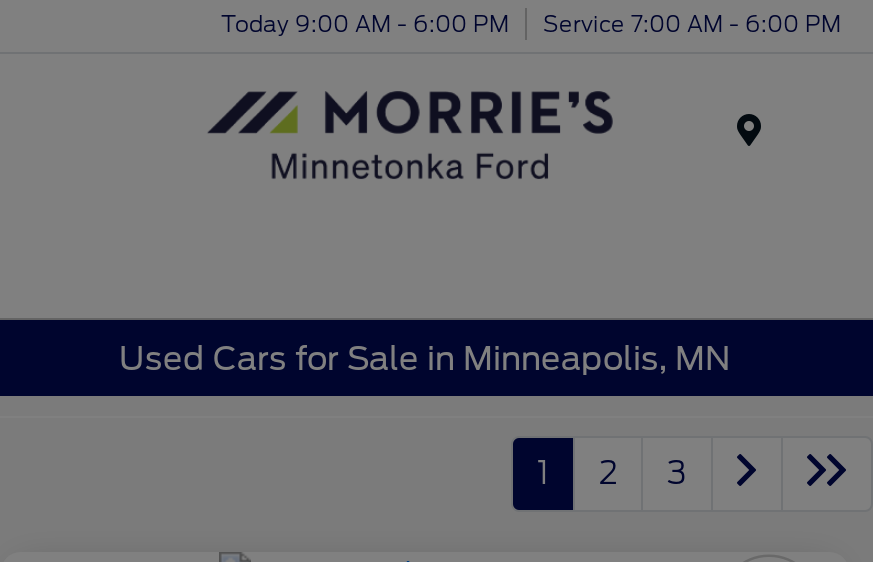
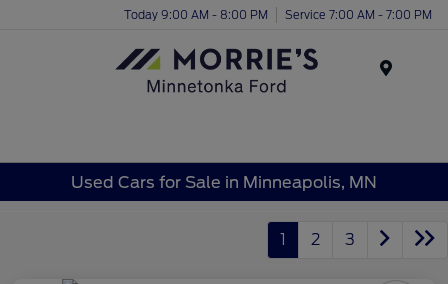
- Today 9:00 AM - 6:00 PM
+ Today 9:00 AM - 8:00 PM

- Service 7:00 AM - 6:00 PM
+ Service 7:00 AM - 7:00 PM
